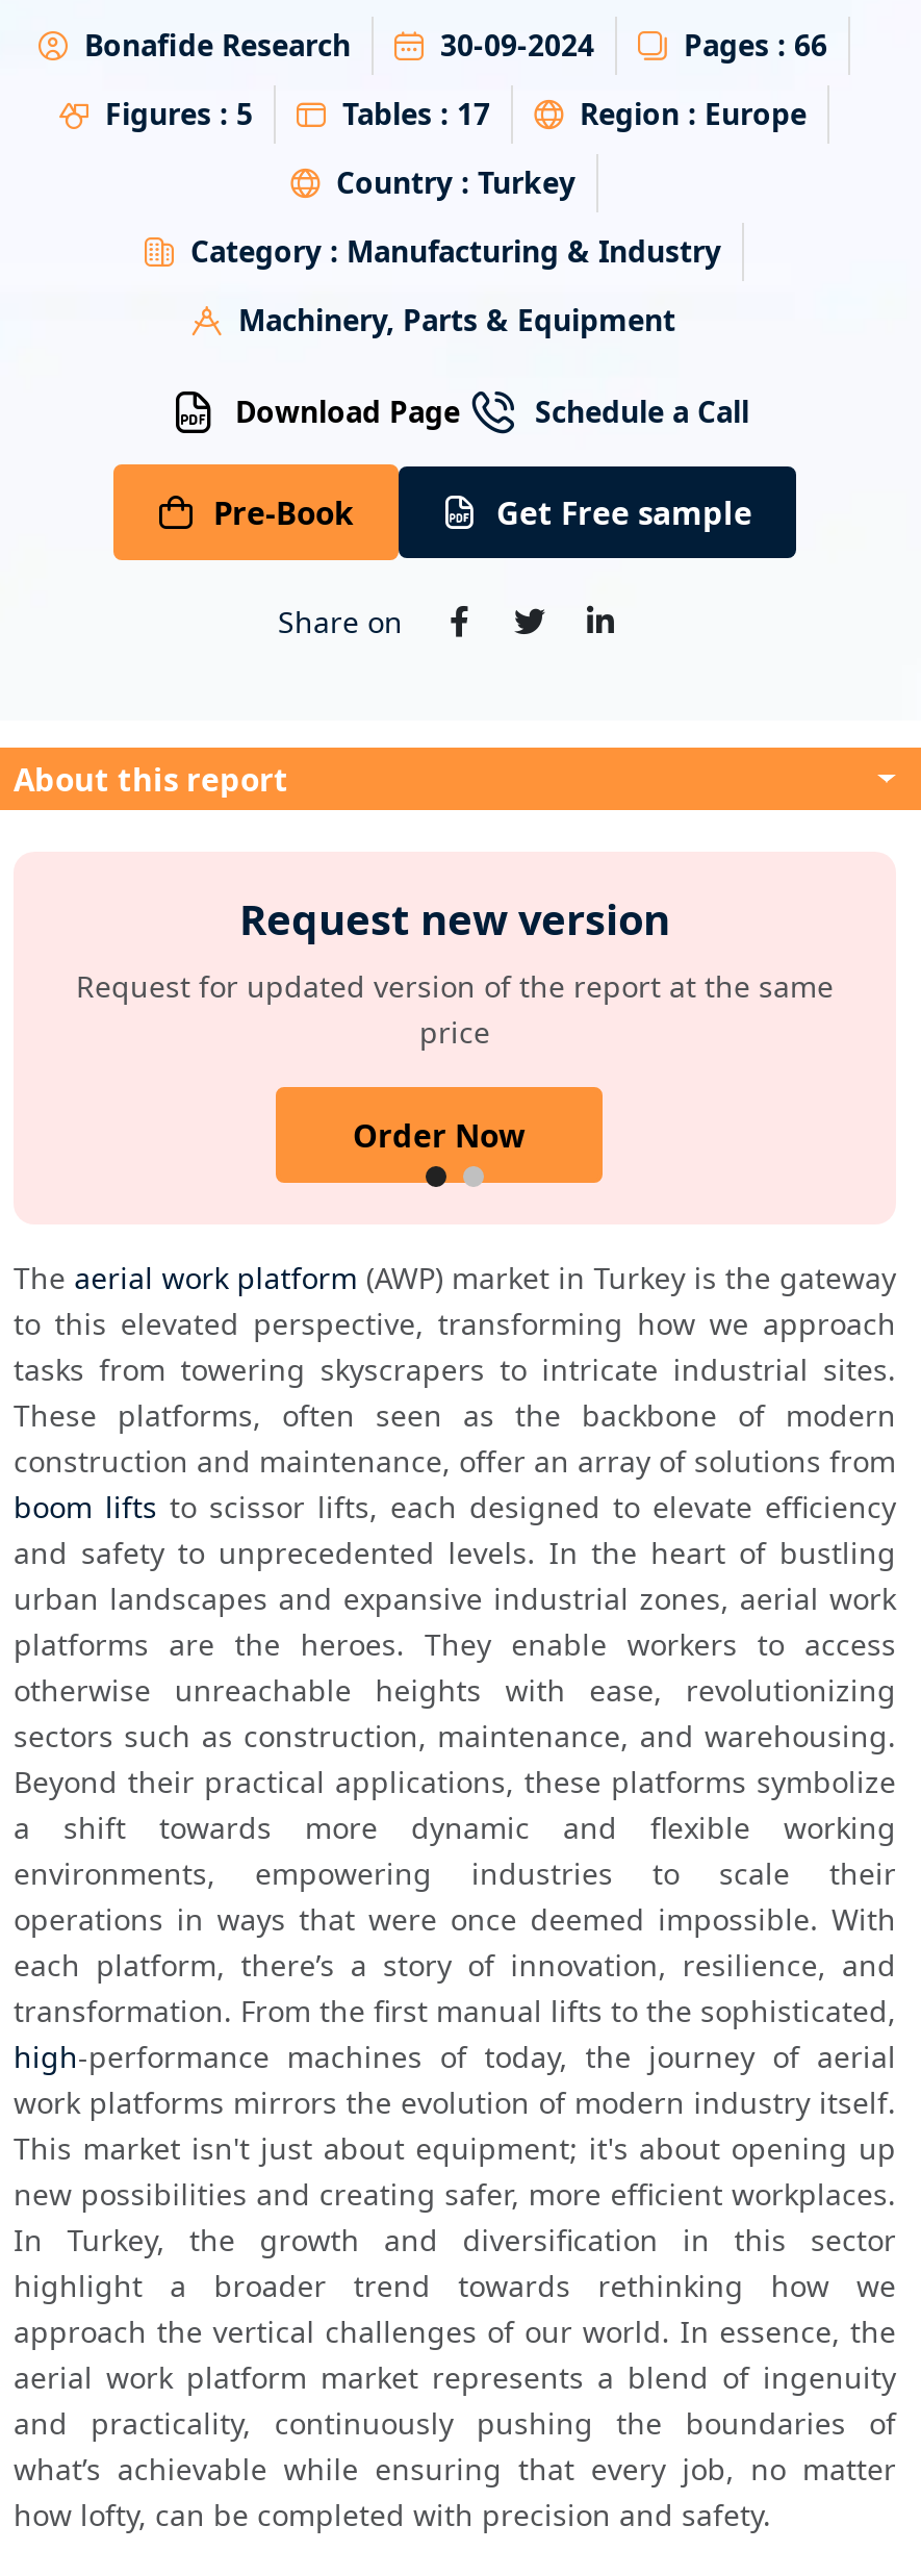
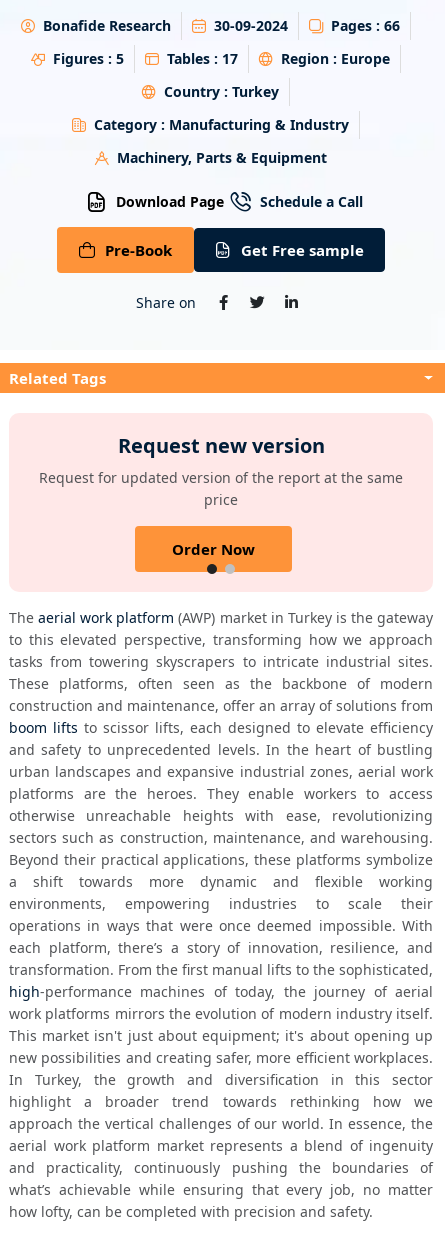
- About this report
+ Related Tags
